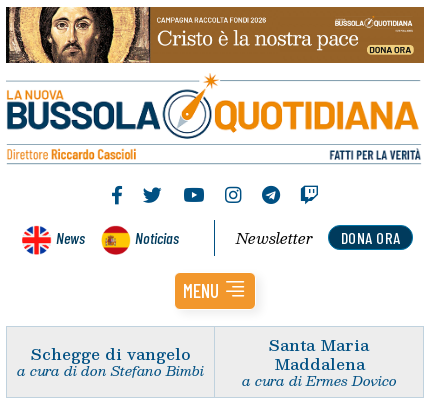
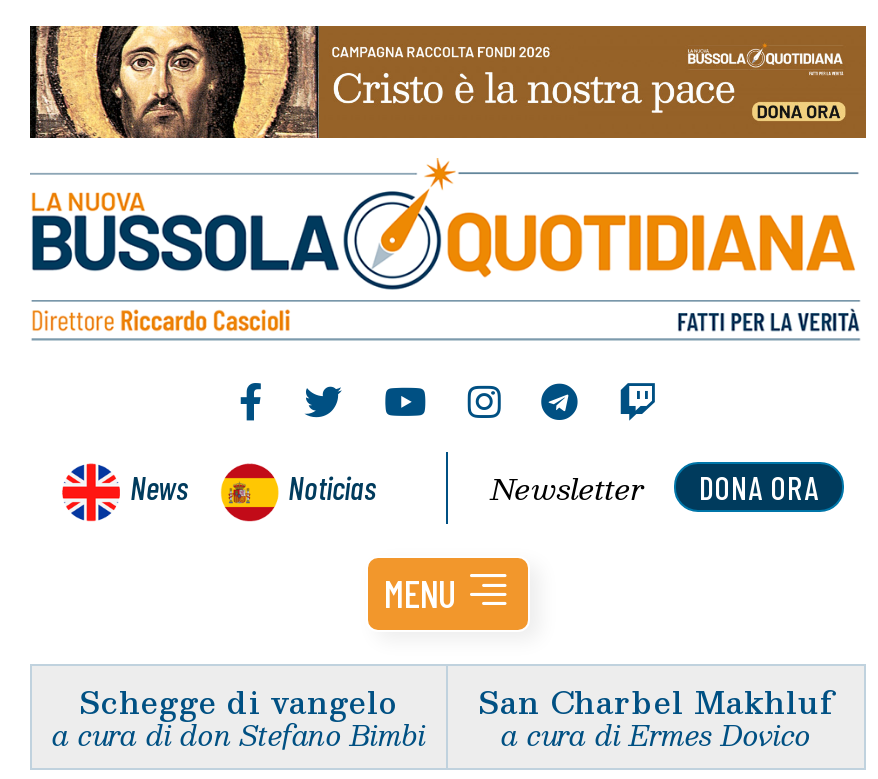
- Santa Maria
- Maddalena
+ San Charbel Makhluf
